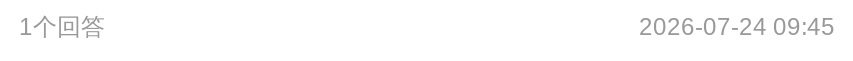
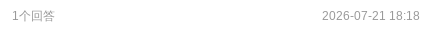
- 2026-07-24 09:45
+ 2026-07-21 18:18
